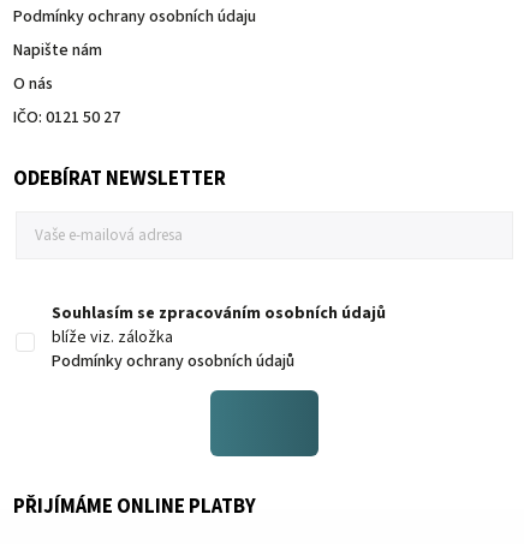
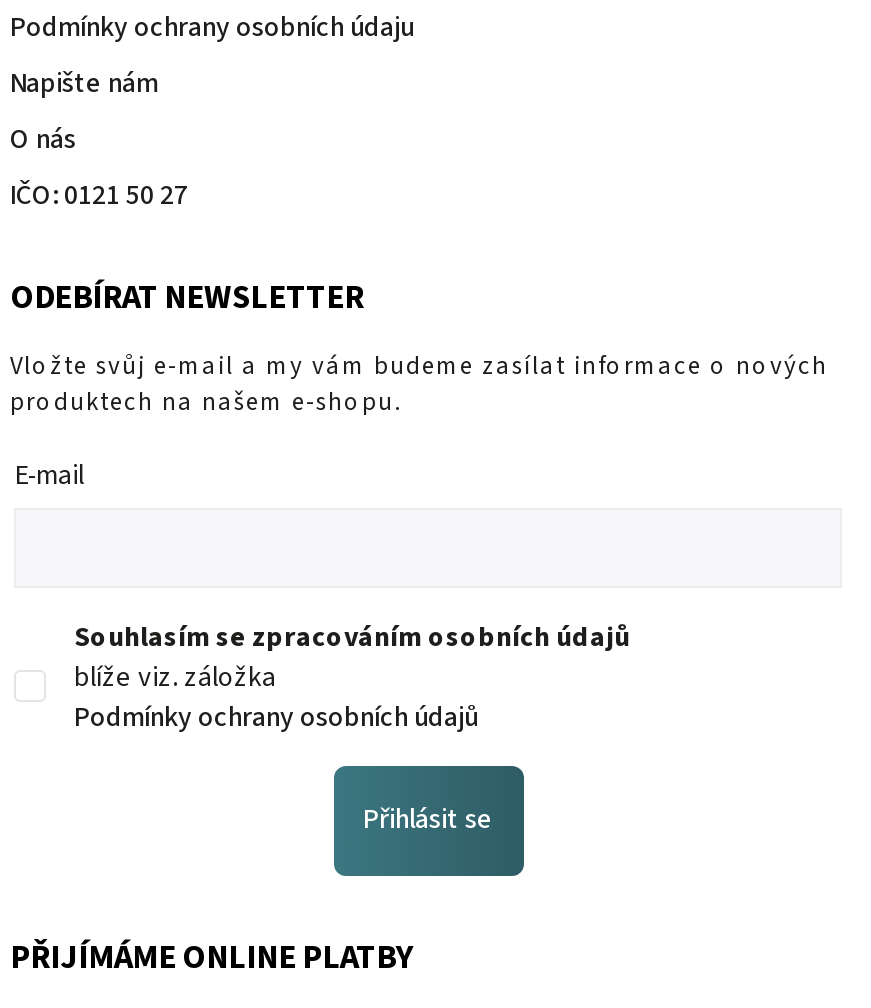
+ Vložte svůj e-mail a my vám budeme zasílat informace o nových
+ produktech na našem e-shopu.
+ E-mail

+ Přihlásit se
